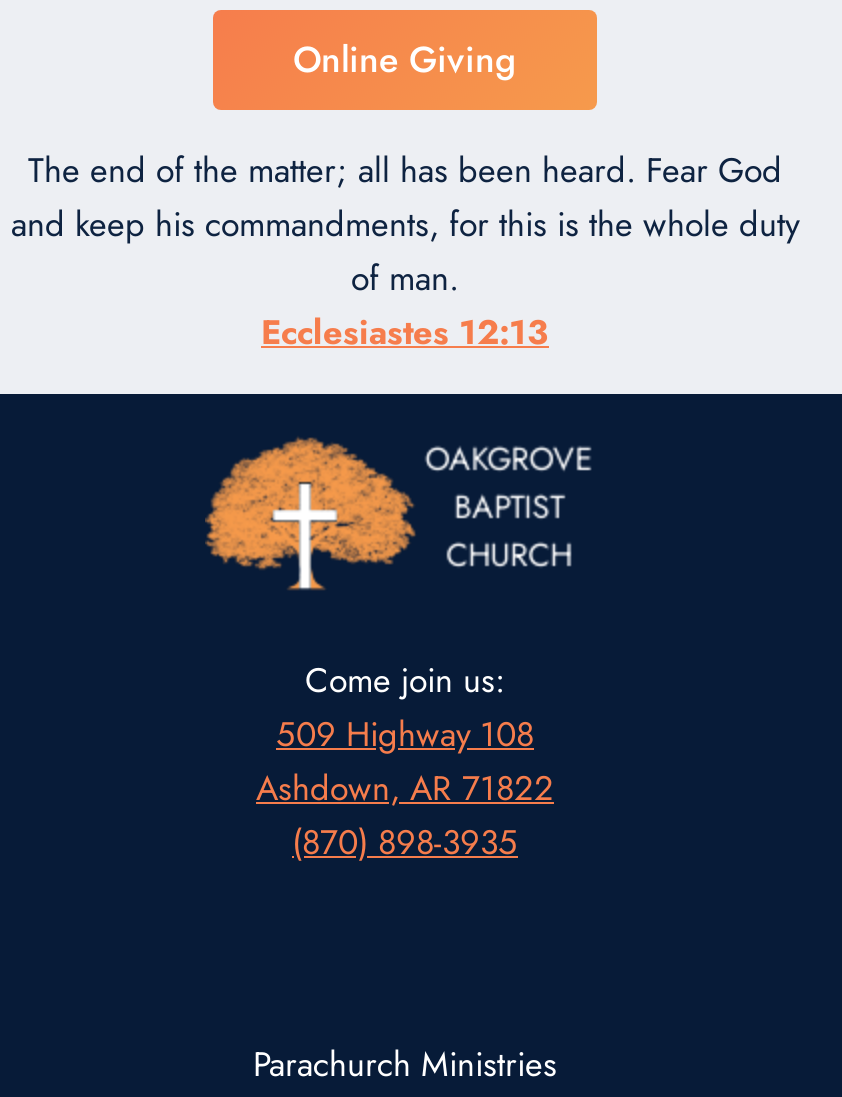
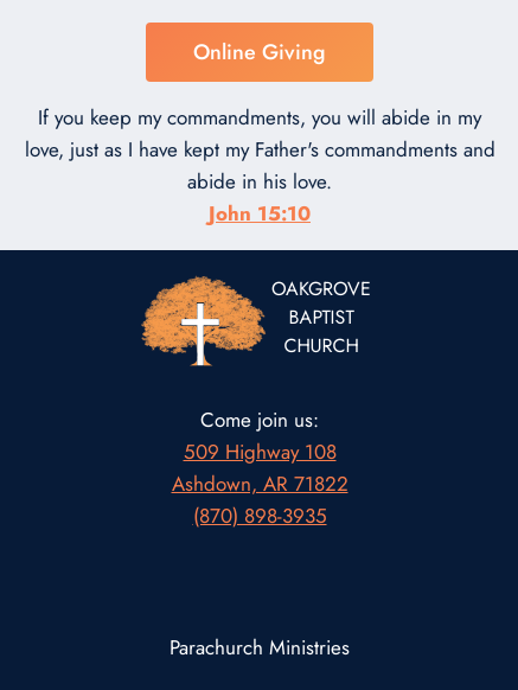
- The end of the matter; all has been heard. Fear God
- and keep his commandments, for this is the whole duty
- of man.
- Ecclesiastes 12:13
+ If you keep my commandments, you will abide in my
+ love, just as I have kept my Father's commandments and
+ abide in his love.
+ John 15:10
